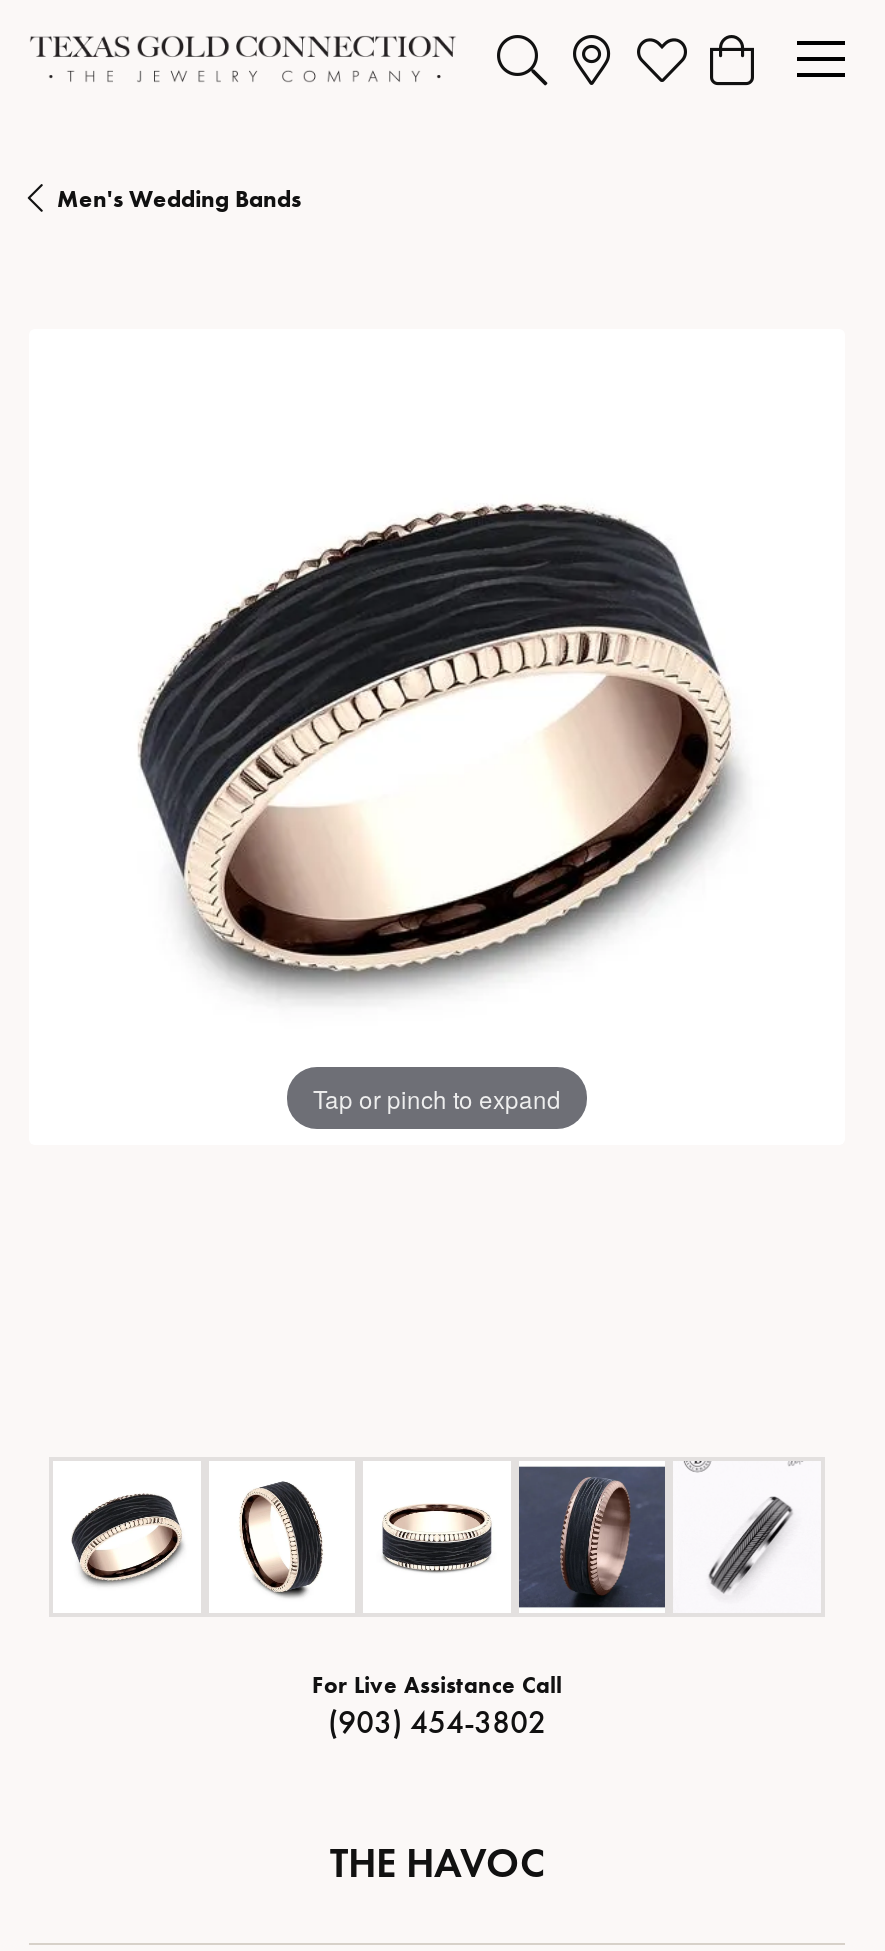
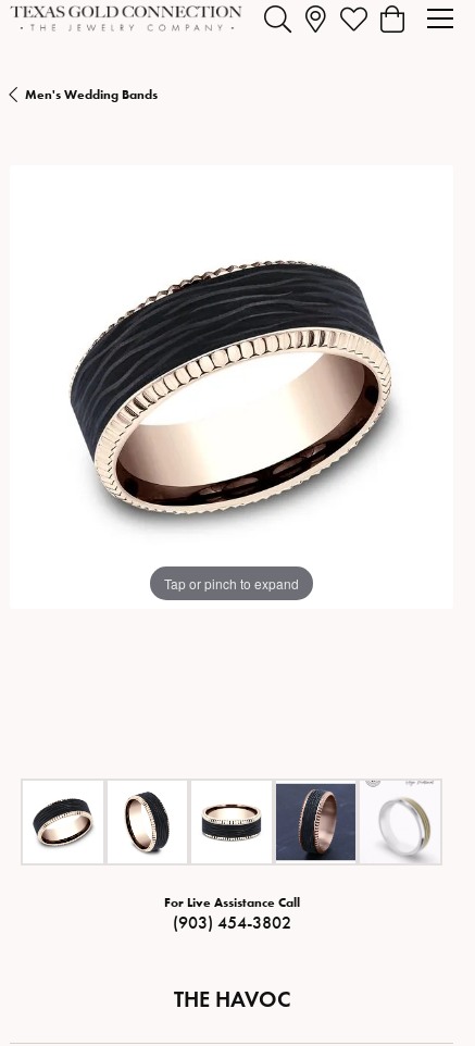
- [image]
+ [image]
